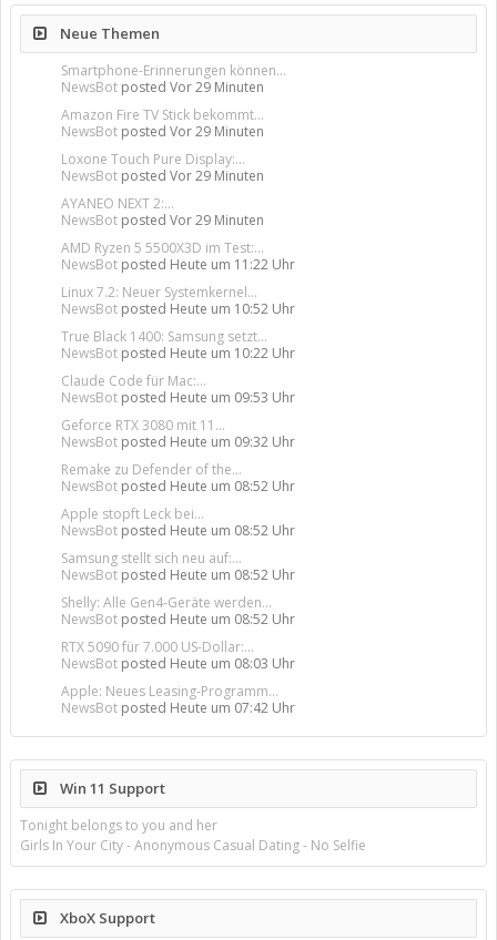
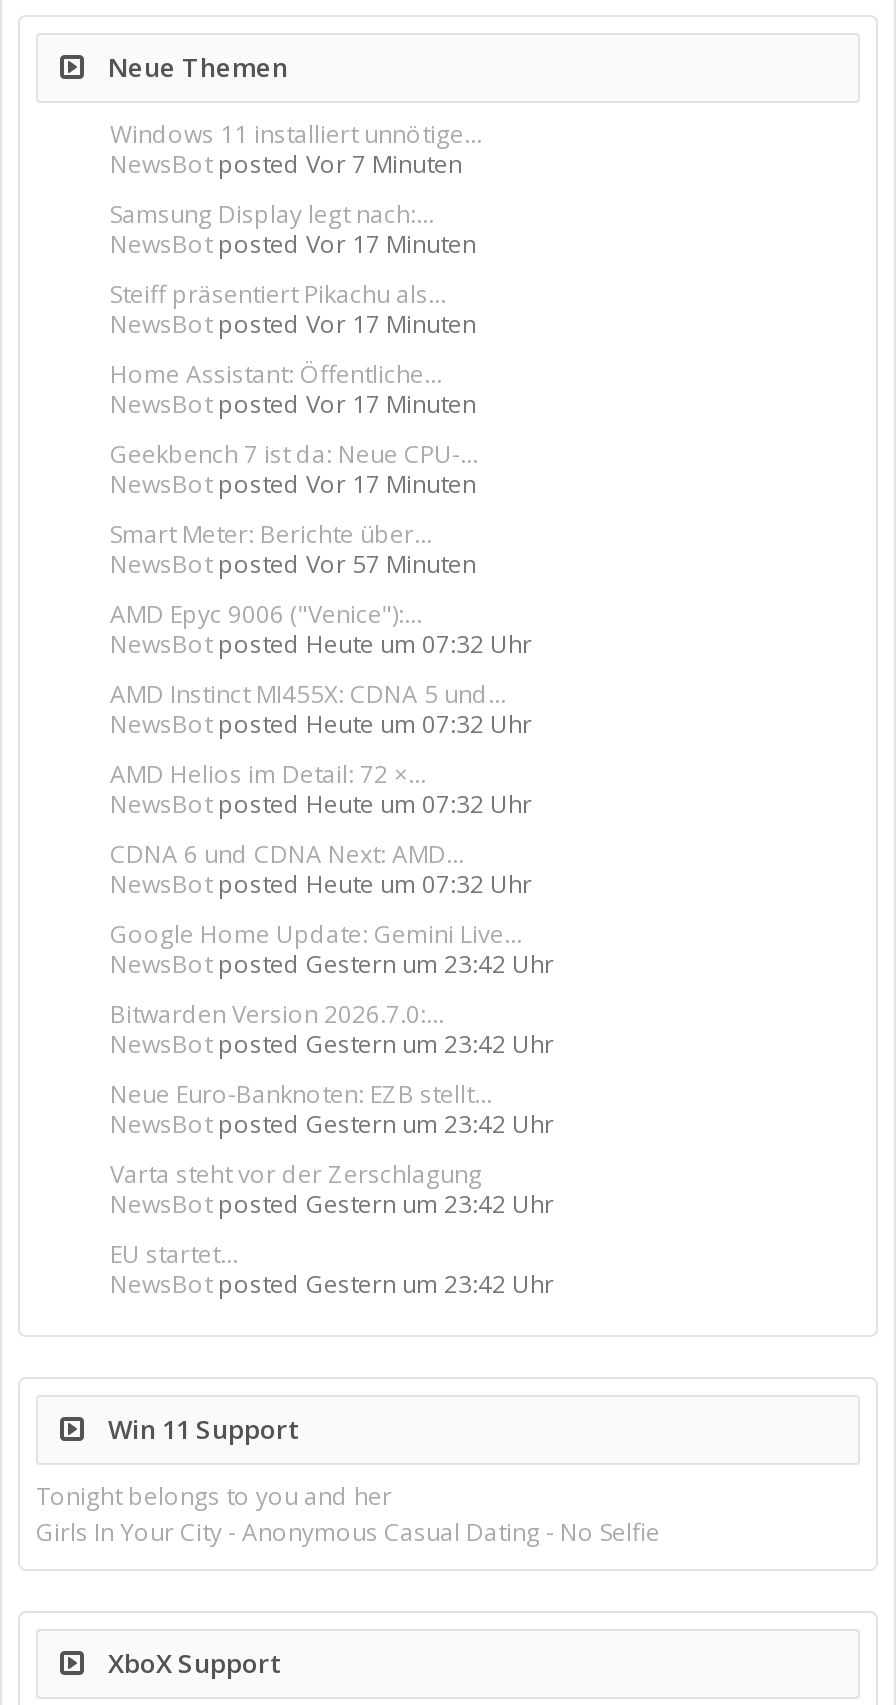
- Smartphone-Erinnerungen können...
- NewsBot posted Vor 29 Minuten
+ Windows 11 installiert unnötige...
+ NewsBot posted Vor 7 Minuten

- Amazon Fire TV Stick bekommt...
- NewsBot posted Vor 29 Minuten
+ Samsung Display legt nach:...
+ NewsBot posted Vor 17 Minuten

- Loxone Touch Pure Display:...
- NewsBot posted Vor 29 Minuten
+ Steiff präsentiert Pikachu als...
+ NewsBot posted Vor 17 Minuten

- AYANEO NEXT 2:...
- NewsBot posted Vor 29 Minuten
+ Home Assistant: Öffentliche...
+ NewsBot posted Vor 17 Minuten

- AMD Ryzen 5 5500X3D im Test:...
- NewsBot posted Heute um 11:22 Uhr
+ Geekbench 7 ist da: Neue CPU-...
+ NewsBot posted Vor 17 Minuten

- Linux 7.2: Neuer Systemkernel...
- NewsBot posted Heute um 10:52 Uhr
+ Smart Meter: Berichte über...
+ NewsBot posted Vor 57 Minuten

- True Black 1400: Samsung setzt...
- NewsBot posted Heute um 10:22 Uhr
+ AMD Epyc 9006 ("Venice"):...
+ NewsBot posted Heute um 07:32 Uhr

- Claude Code für Mac:...
- NewsBot posted Heute um 09:53 Uhr
+ AMD Instinct MI455X: CDNA 5 und...
+ NewsBot posted Heute um 07:32 Uhr

- Geforce RTX 3080 mit 11...
- NewsBot posted Heute um 09:32 Uhr
+ AMD Helios im Detail: 72 ×...
+ NewsBot posted Heute um 07:32 Uhr

- Remake zu Defender of the...
- NewsBot posted Heute um 08:52 Uhr
+ CDNA 6 und CDNA Next: AMD...
+ NewsBot posted Heute um 07:32 Uhr

- Apple stopft Leck bei...
- NewsBot posted Heute um 08:52 Uhr
+ Google Home Update: Gemini Live...
+ NewsBot posted Gestern um 23:42 Uhr

- Samsung stellt sich neu auf:...
- NewsBot posted Heute um 08:52 Uhr
+ Bitwarden Version 2026.7.0:...
+ NewsBot posted Gestern um 23:42 Uhr

- Shelly: Alle Gen4-Geräte werden...
- NewsBot posted Heute um 08:52 Uhr
+ Neue Euro-Banknoten: EZB stellt...
+ NewsBot posted Gestern um 23:42 Uhr

- RTX 5090 für 7.000 US-Dollar:...
- NewsBot posted Heute um 08:03 Uhr
+ Varta steht vor der Zerschlagung
+ NewsBot posted Gestern um 23:42 Uhr

- Apple: Neues Leasing-Programm...
- NewsBot posted Heute um 07:42 Uhr
+ EU startet...
+ NewsBot posted Gestern um 23:42 Uhr
